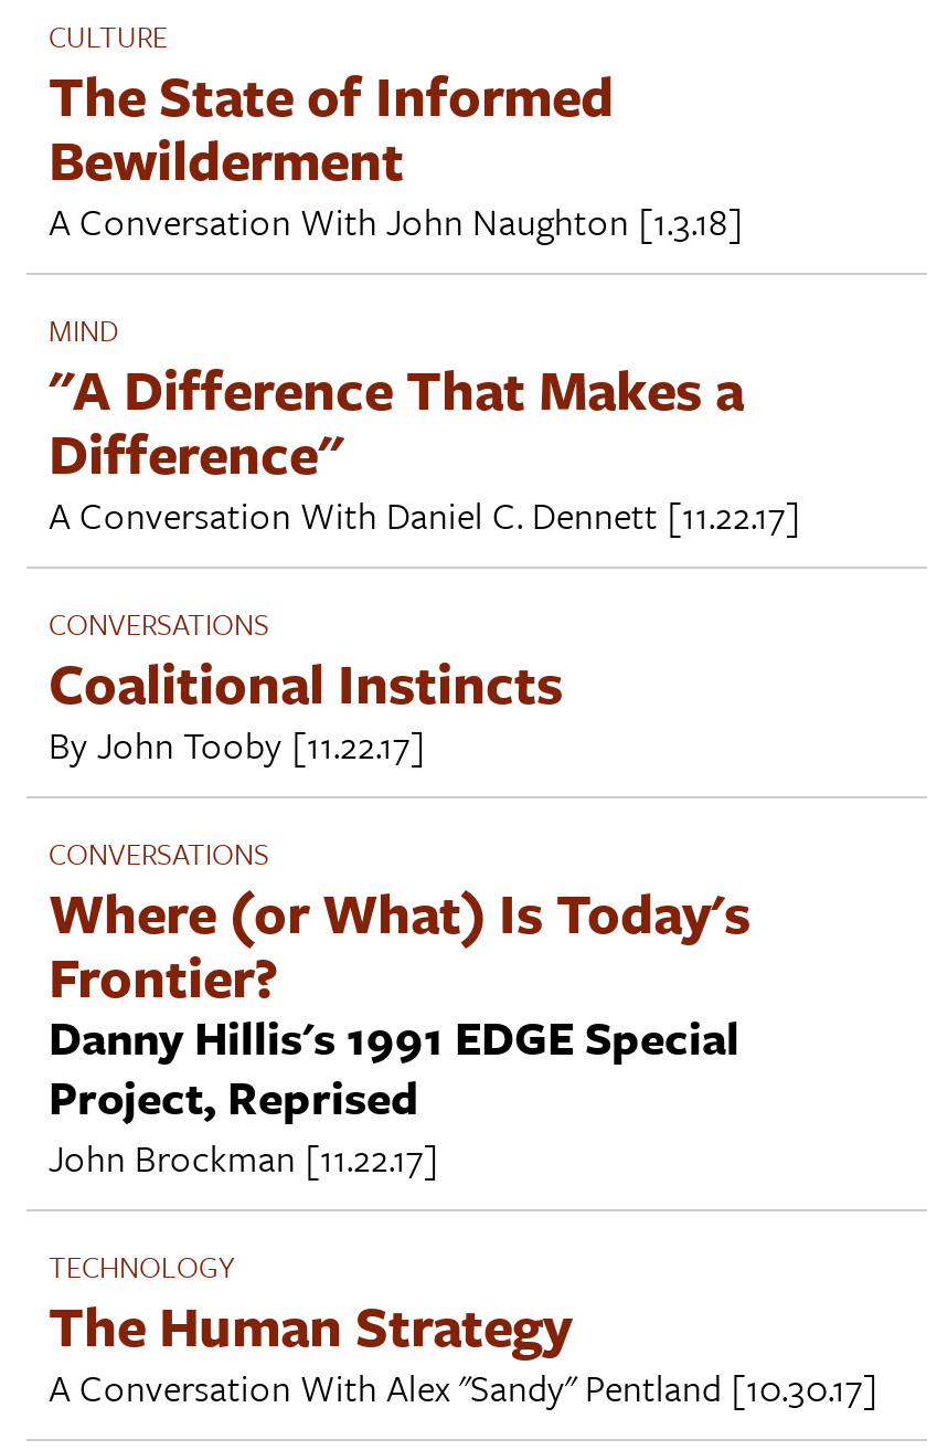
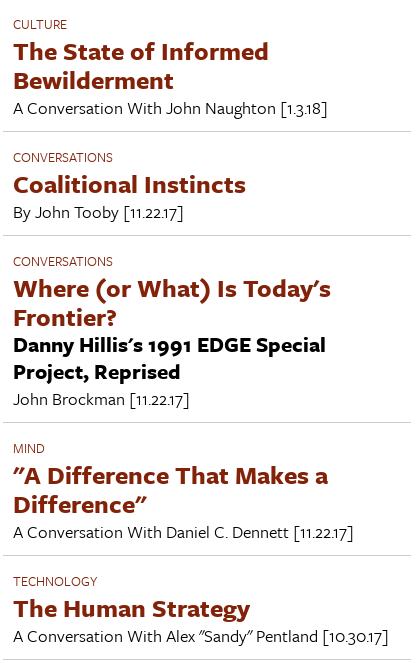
moved down: MIND | "A Difference That Makes a | Difference" | A Conversation With Daniel C. Dennett [11.22.17]

moved up: CONVERSATIONS | Coalitional Instincts | By John Tooby [11.22.17] | ... | Project, Reprised | John Brockman [11.22.17]
